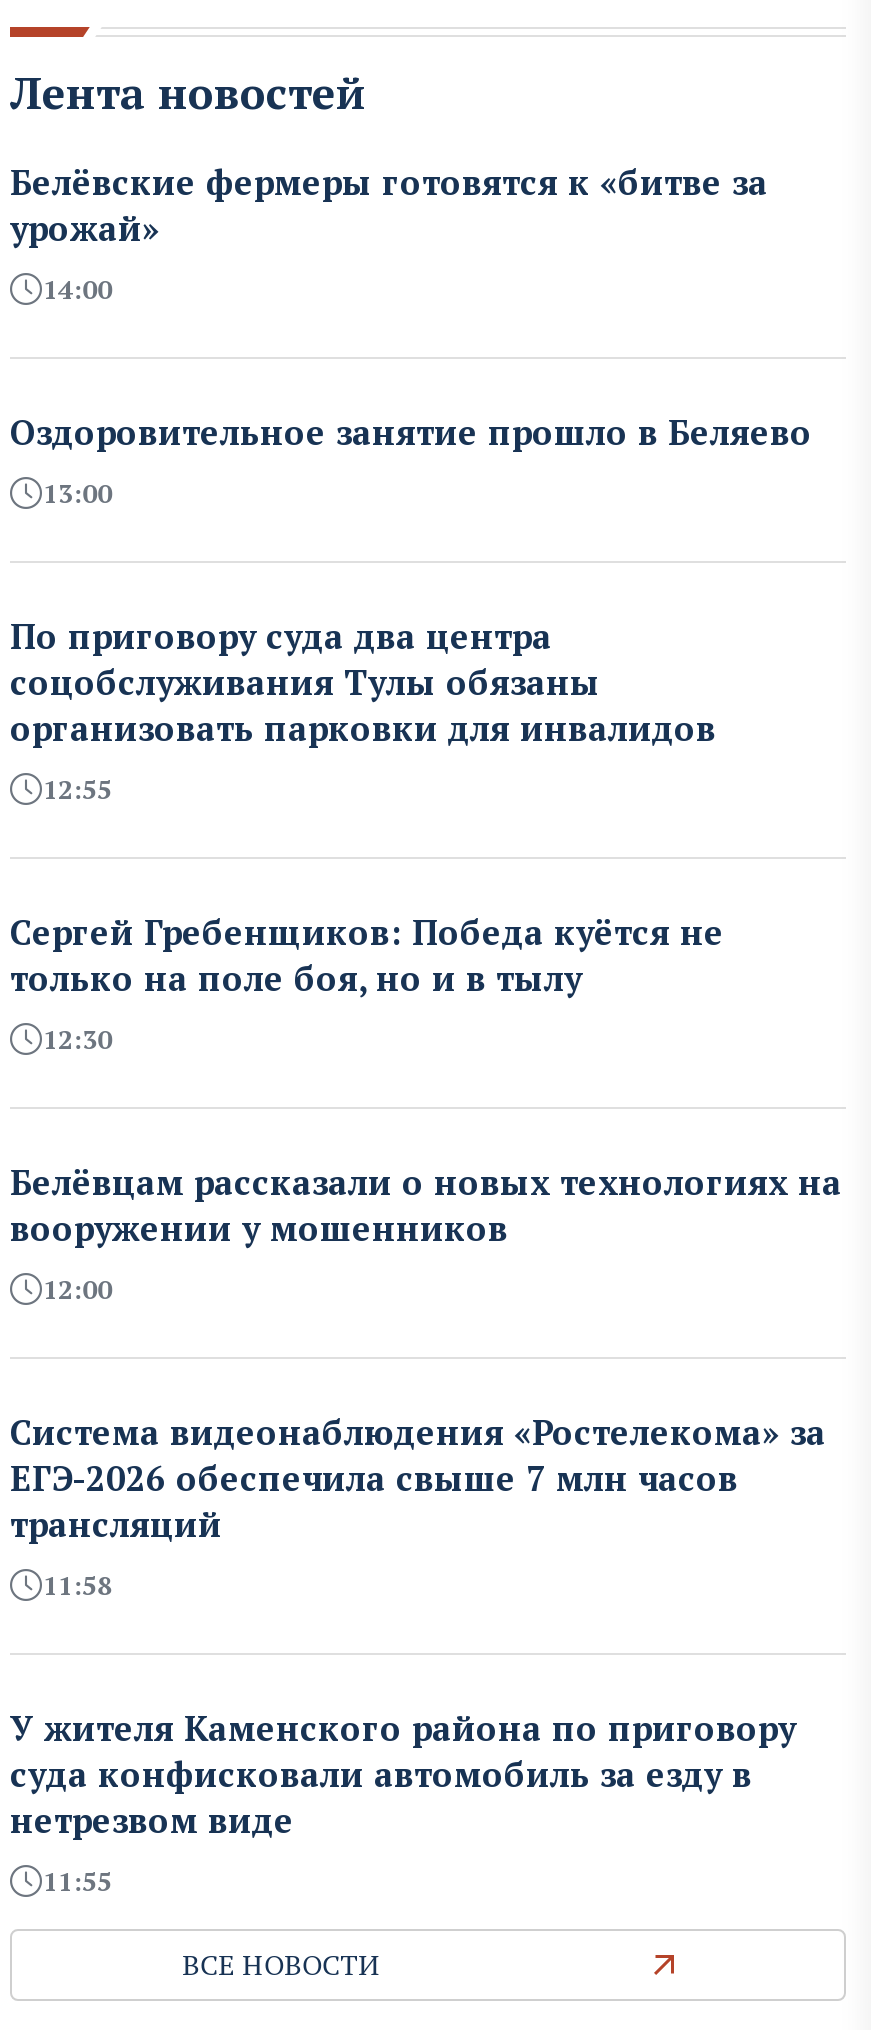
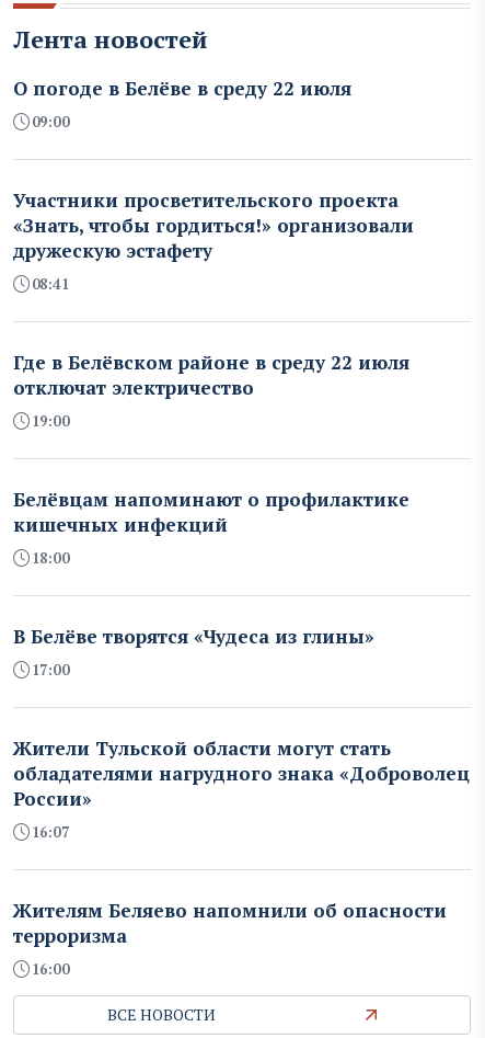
- Белёвские фермеры готовятся к «битве за
- урожай»
- 14:00
+ О погоде в Белёве в среду 22 июля
+ 09:00

- Оздоровительное занятие прошло в Беляево
- 13:00
+ Участники просветительского проекта
+ «Знать, чтобы гордиться!» организовали
+ дружескую эстафету
+ 08:41

- По приговору суда два центра
- соцобслуживания Тулы обязаны
- организовать парковки для инвалидов
- 12:55
+ Где в Белёвском районе в среду 22 июля
+ отключат электричество
+ 19:00

- Сергей Гребенщиков: Победа куётся не
- только на поле боя, но и в тылу
- 12:30
+ Белёвцам напоминают о профилактике
+ кишечных инфекций
+ 18:00

- Белёвцам рассказали о новых технологиях на
- вооружении у мошенников
- 12:00
+ В Белёве творятся «Чудеса из глины»
+ 17:00

- Система видеонаблюдения «Ростелекома» за
- ЕГЭ-2026 обеспечила свыше 7 млн часов
- трансляций
- 11:58
+ Жители Тульской области могут стать
+ обладателями нагрудного знака «Доброволец
+ России»
+ 16:07

- У жителя Каменского района по приговору
- суда конфисковали автомобиль за езду в
- нетрезвом виде
- 11:55
+ Жителям Беляево напомнили об опасности
+ терроризма
+ 16:00
